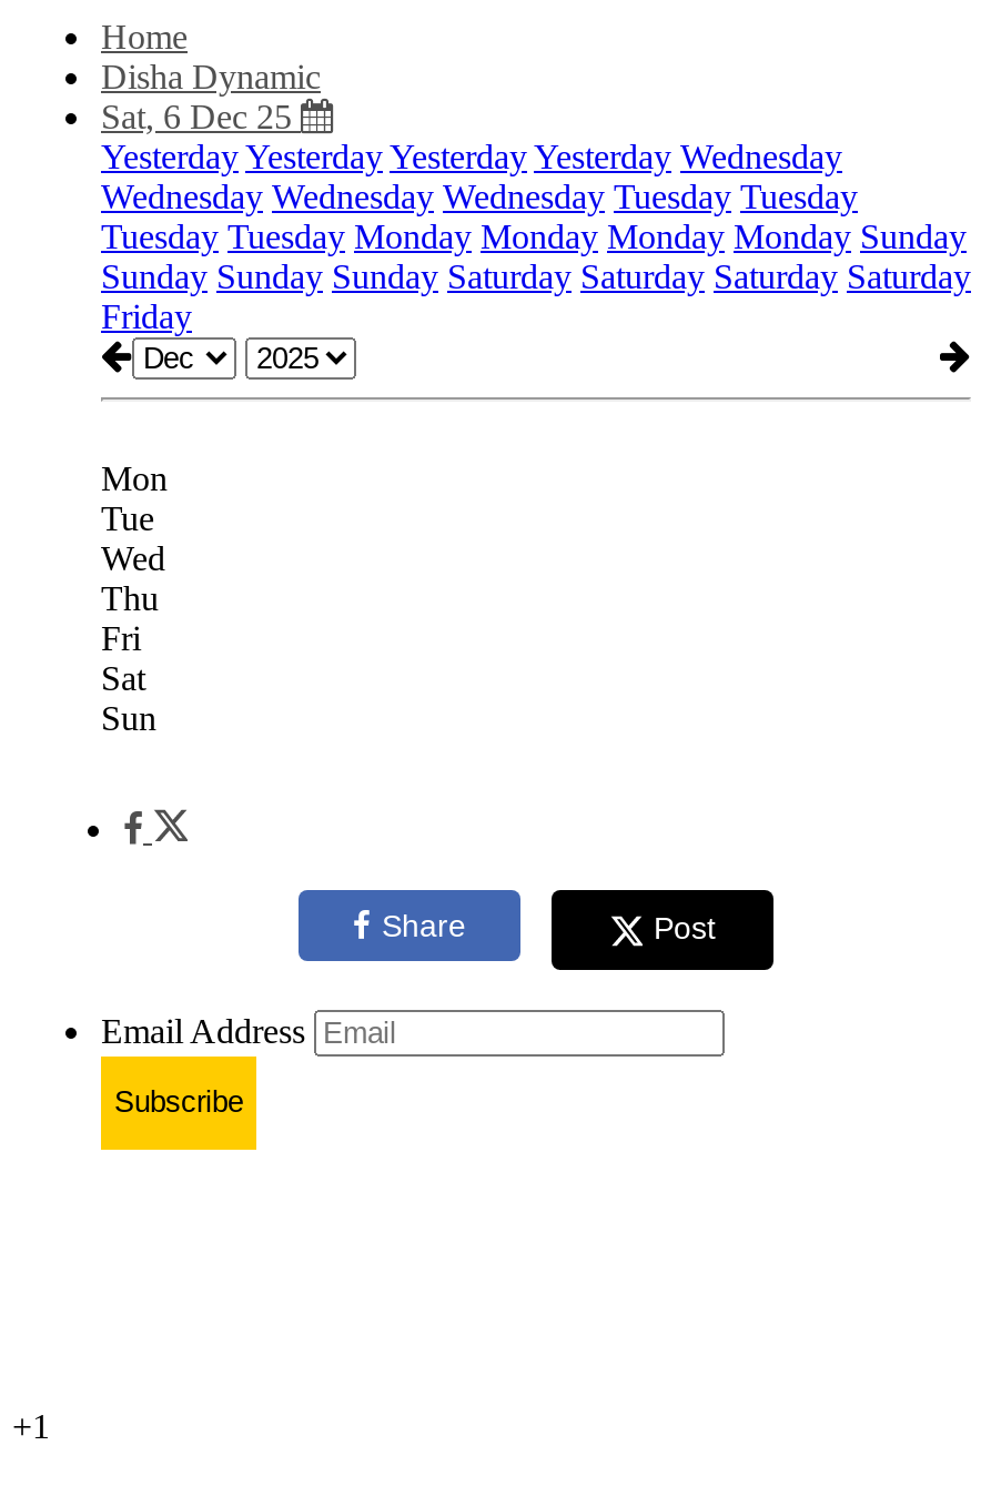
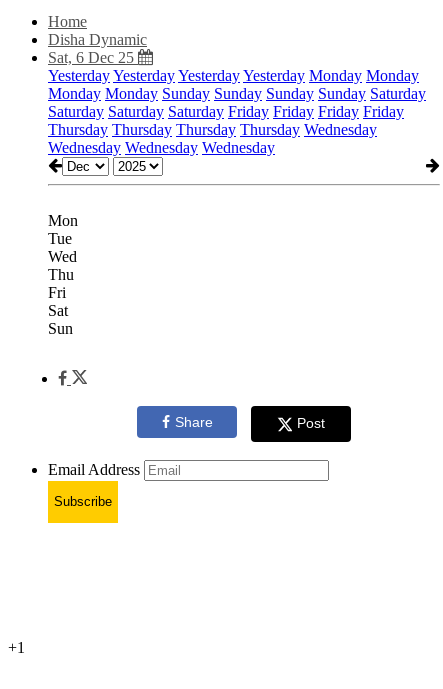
- Yesterday Yesterday Yesterday Yesterday Wednesday
- Wednesday Wednesday Wednesday Tuesday Tuesday
- Tuesday Tuesday Monday Monday Monday Monday Sunday
- Sunday Sunday Sunday Saturday Saturday Saturday Saturday
- Friday
+ Yesterday Yesterday Yesterday Yesterday Monday Monday
+ Monday Monday Sunday Sunday Sunday Sunday Saturday
+ Saturday Saturday Saturday Friday Friday Friday Friday
+ Thursday Thursday Thursday Thursday Wednesday
+ Wednesday Wednesday Wednesday
